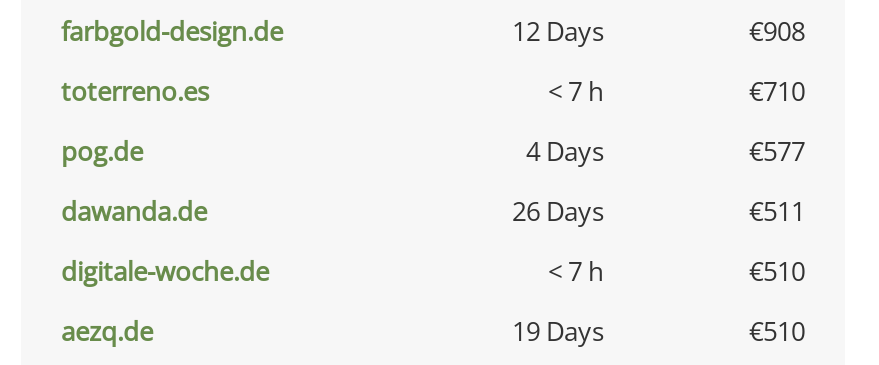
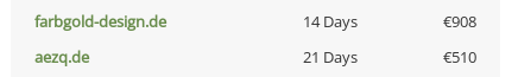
- 12 Days
+ 14 Days

- toterreno.es
- < 7 h
- €710
- pog.de
- 4 Days
- €577
- dawanda.de
- 26 Days
- €511
- digitale-woche.de
- < 7 h
- €510

- 19 Days
+ 21 Days
